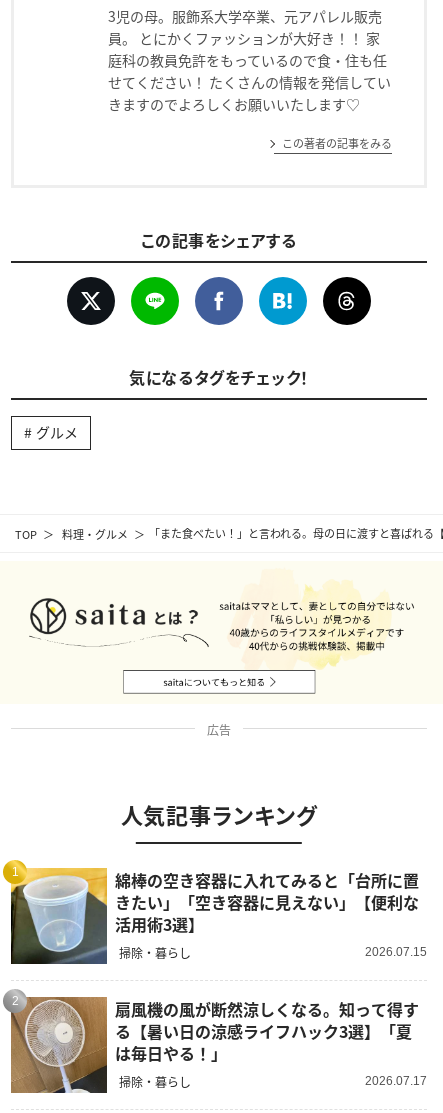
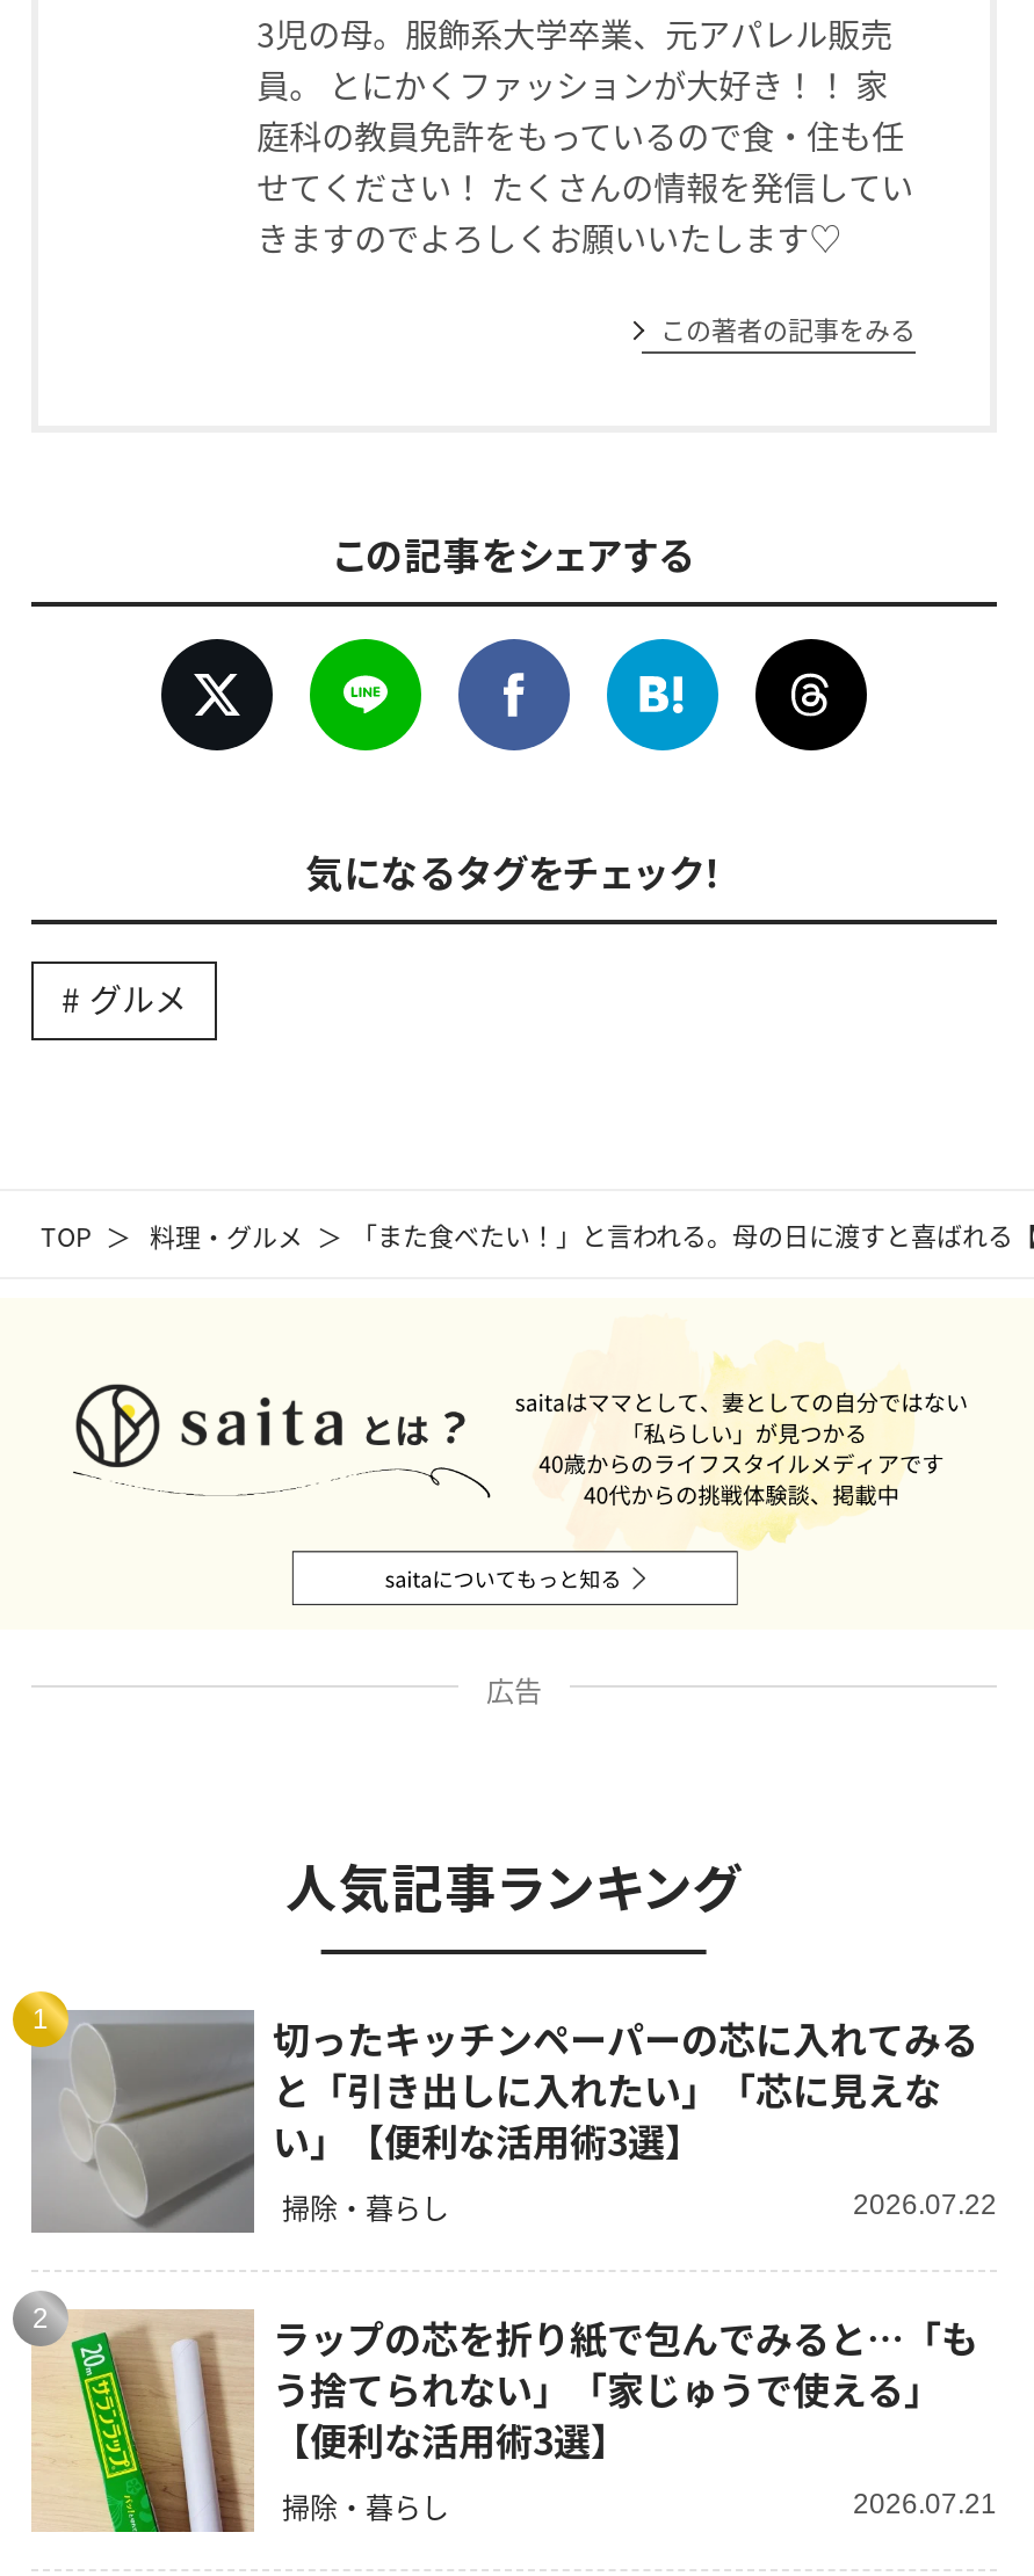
- [image]
- 綿棒の空き容器に入れてみると「台所に置
- きたい」「空き容器に見えない」【便利な
- 活用術3選】
+ [image]
+ 切ったキッチンペーパーの芯に入れてみる
+ と「引き出しに入れたい」「芯に見えな
+ い」【便利な活用術3選】

- 2026.07.15
+ 2026.07.22

- [image]
- 扇風機の風が断然涼しくなる。知って得す
- る【暑い日の涼感ライフハック3選】「夏
- は毎日やる！」
+ [image]
+ ラップの芯を折り紙で包んでみると…「も
+ う捨てられない」「家じゅうで使える」
+ 【便利な活用術3選】

- 2026.07.17
+ 2026.07.21
